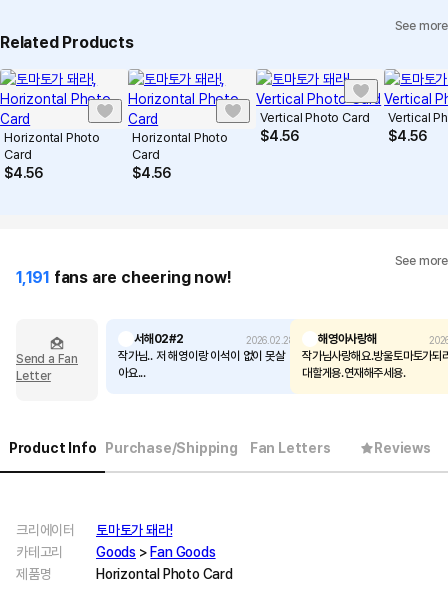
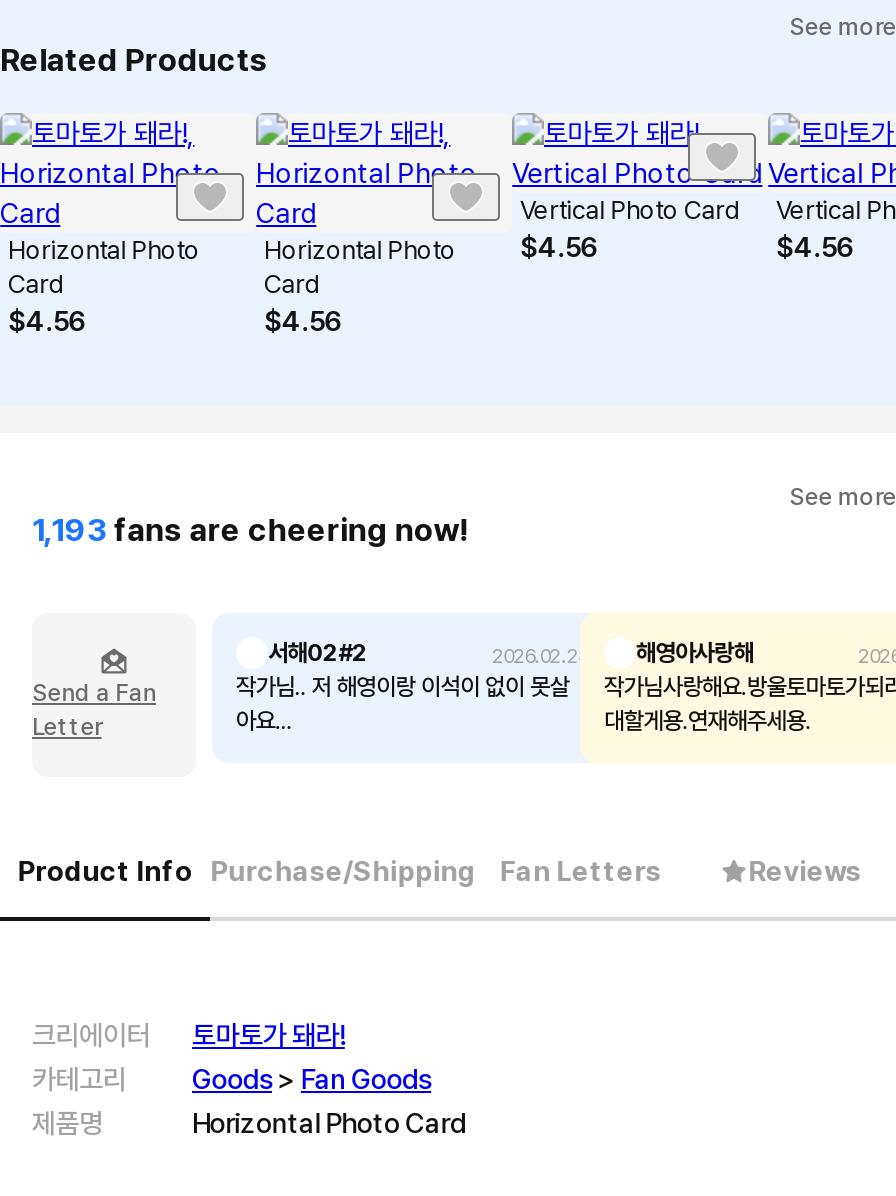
- 1,191 fans are cheering now!
+ 1,193 fans are cheering now!
